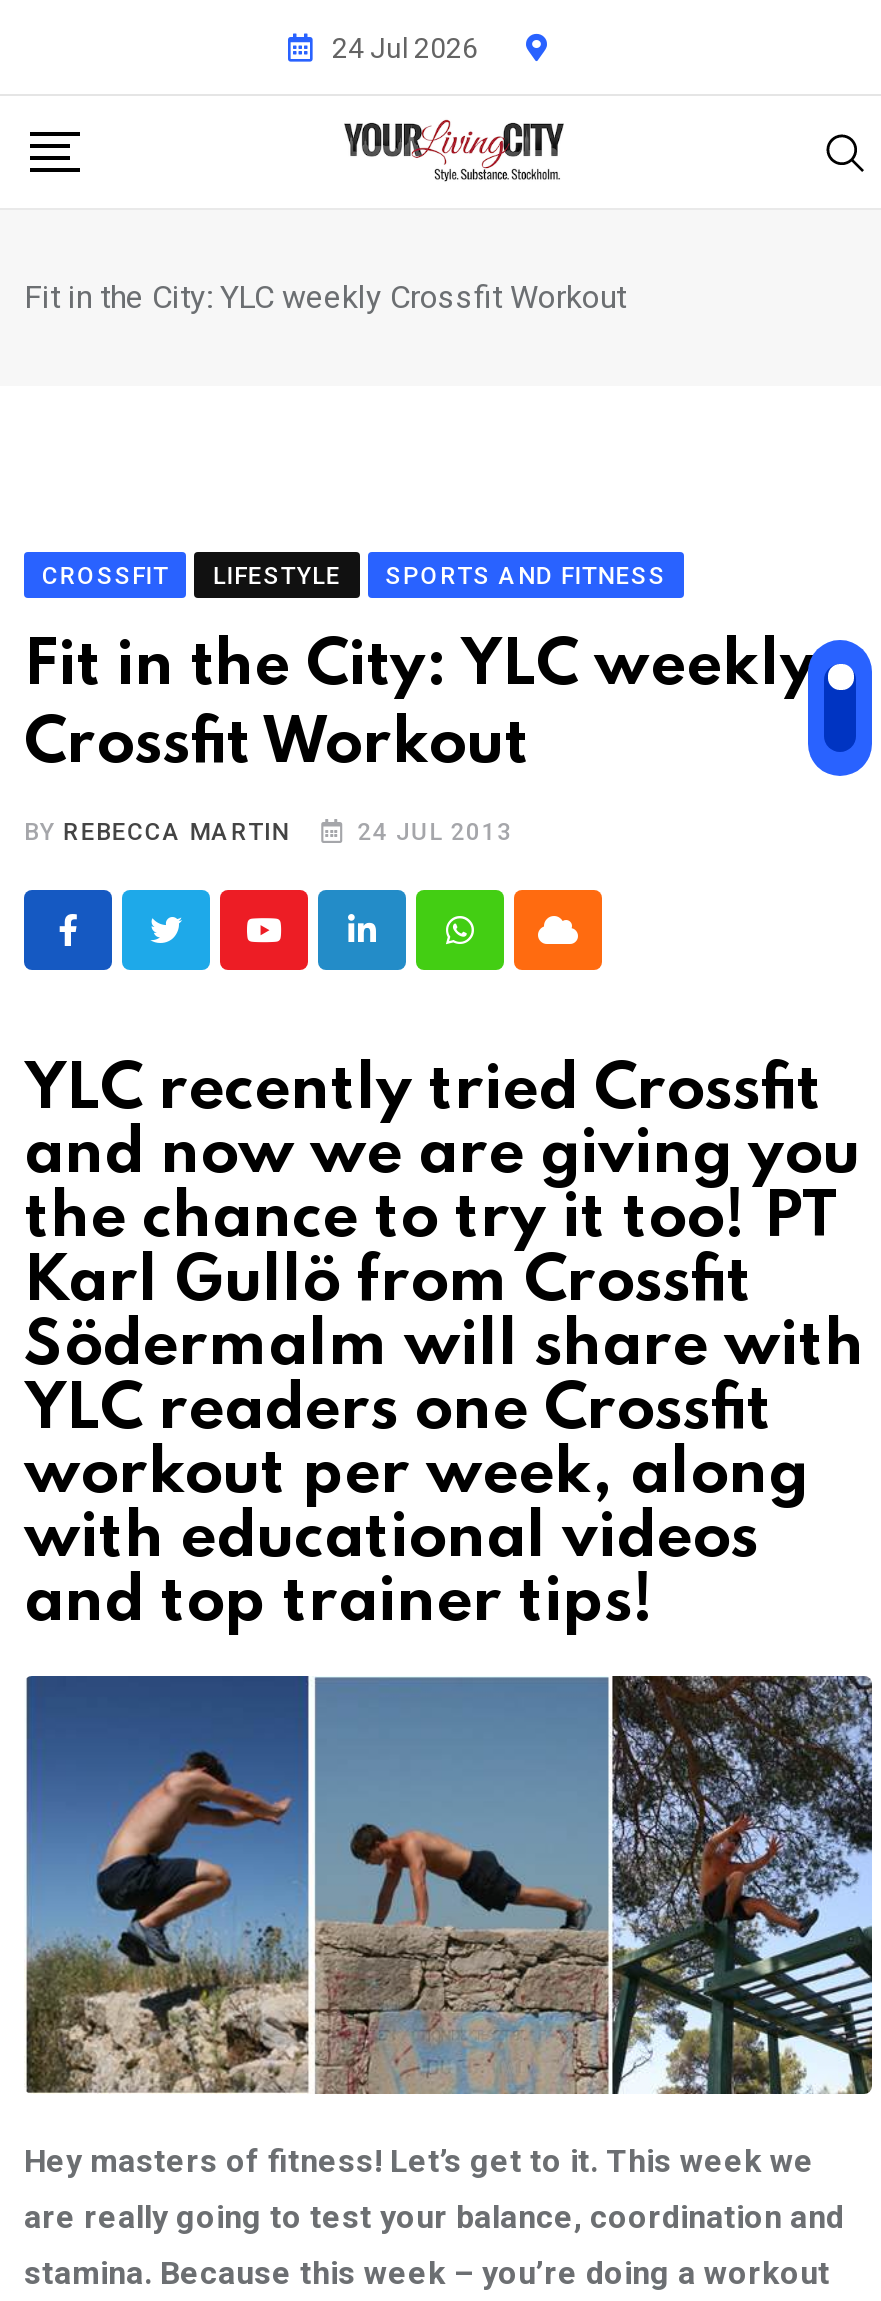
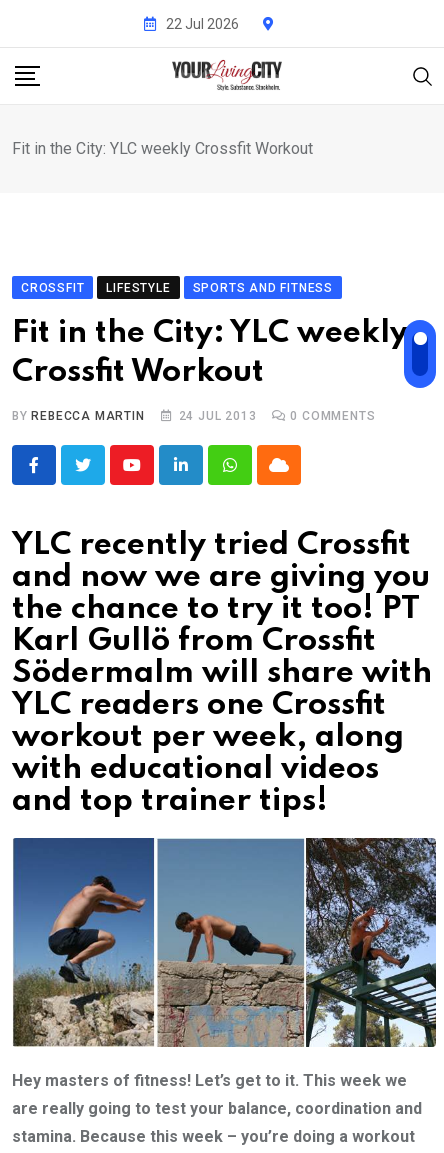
- 24 Jul 2026
+ 22 Jul 2026

+ 0 COMMENTS
